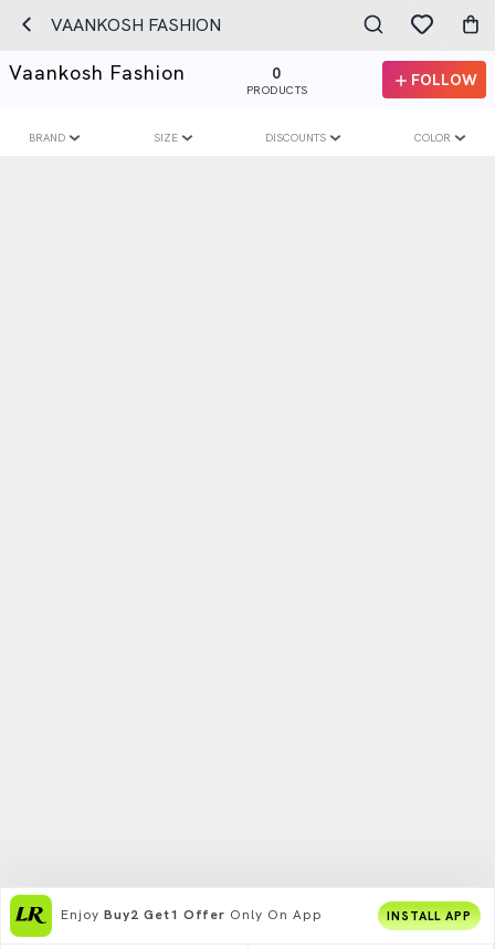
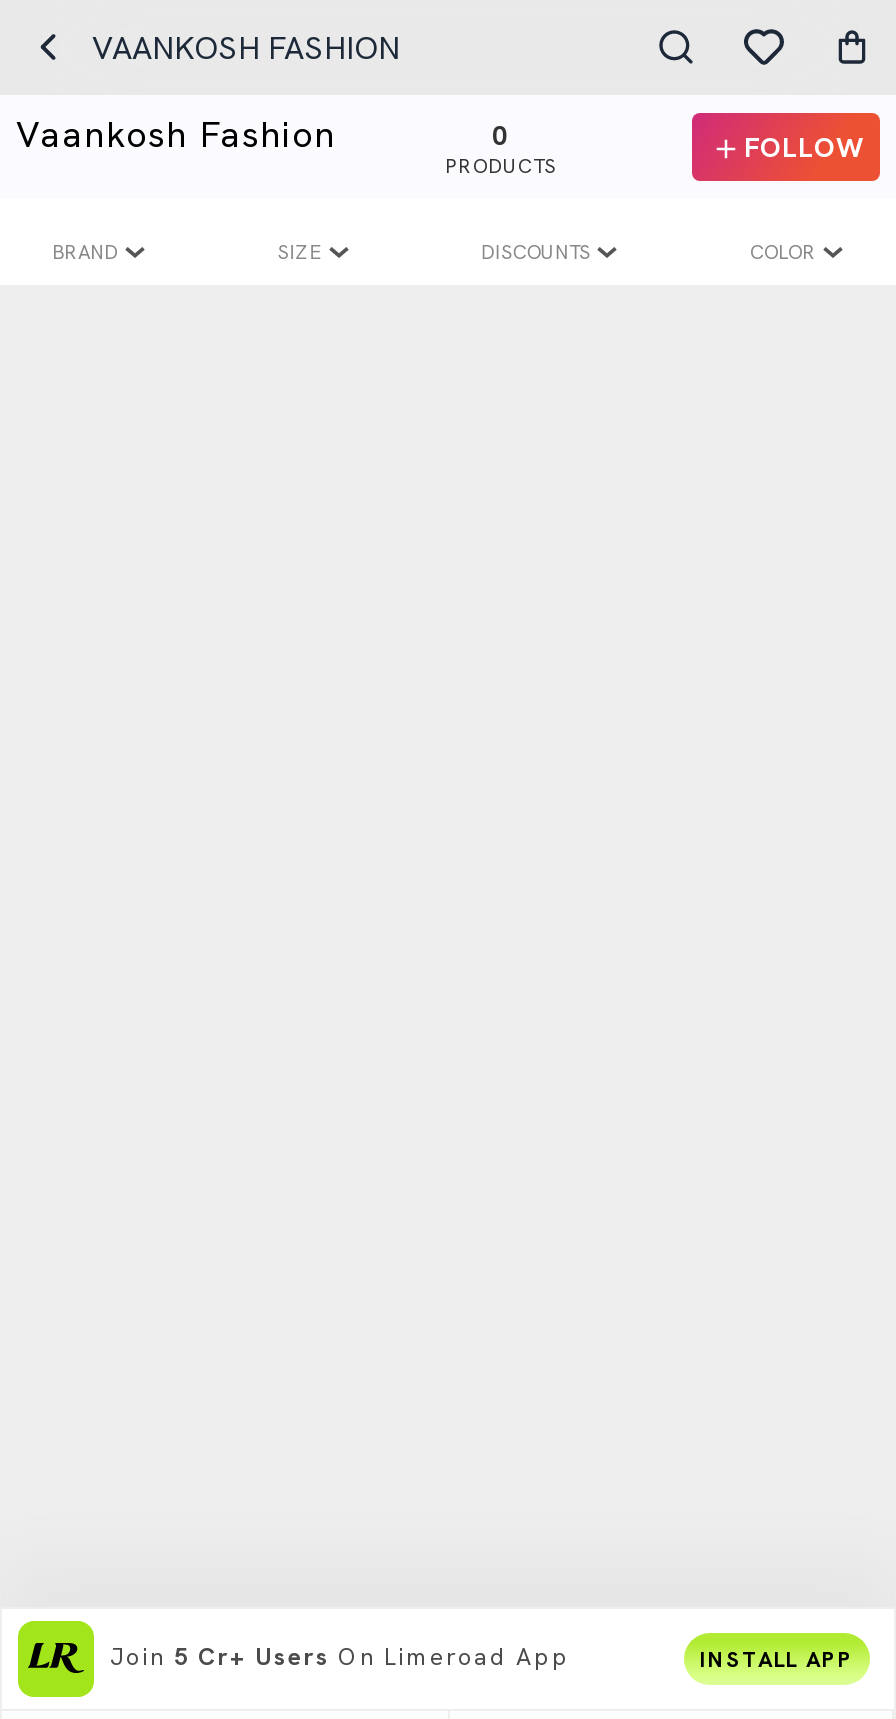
- Enjoy Buy2 Get1 Offer Only On App
+ Join 5 Cr+ Users On Limeroad App
